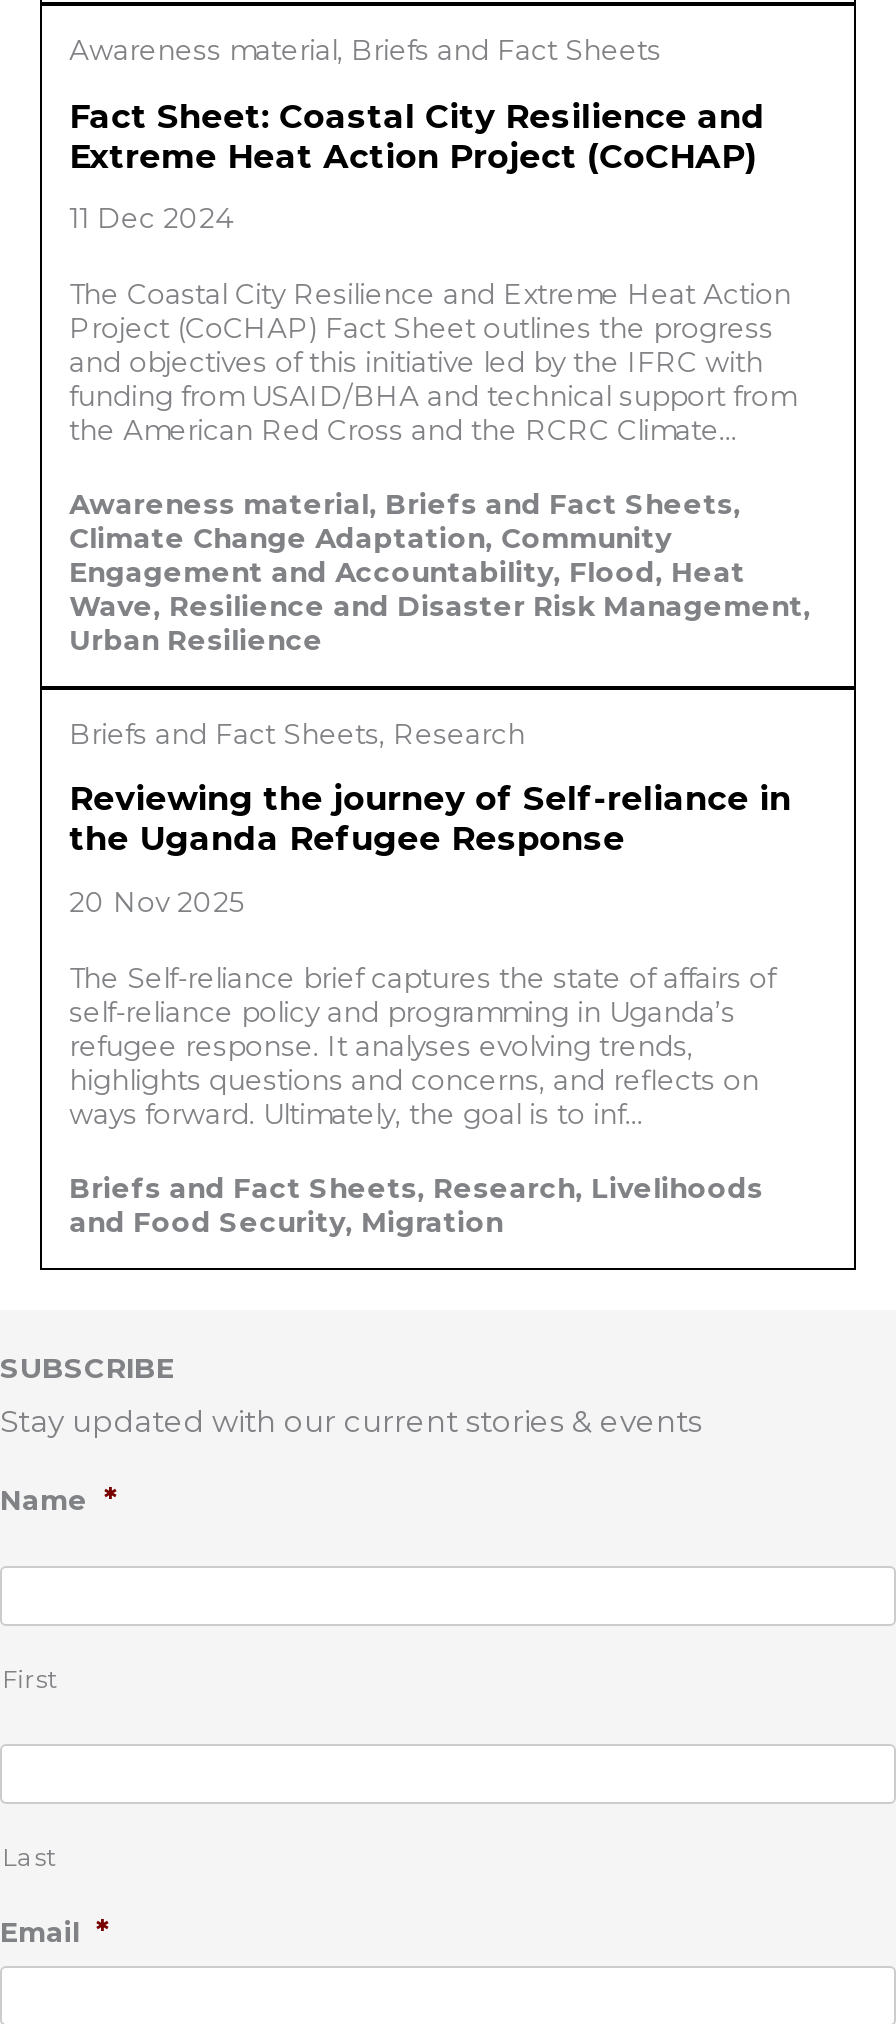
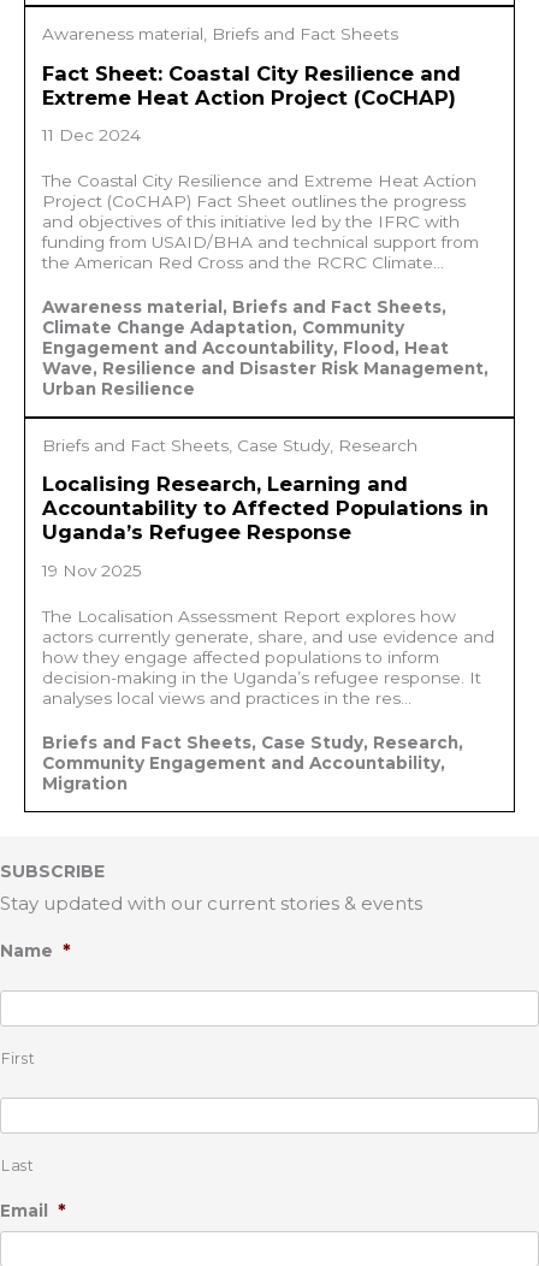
- Briefs and Fact Sheets, Research
+ Briefs and Fact Sheets, Case Study, Research

- Reviewing the journey of Self-reliance in
- the Uganda Refugee Response
+ Localising Research, Learning and
+ Accountability to Affected Populations in
+ Uganda’s Refugee Response

- 20 Nov 2025
+ 19 Nov 2025

- The Self-reliance brief captures the state of affairs of
- self-reliance policy and programming in Uganda’s
- refugee response. It analyses evolving trends,
- highlights questions and concerns, and reflects on
- ways forward. Ultimately, the goal is to inf...
+ The Localisation Assessment Report explores how
+ actors currently generate, share, and use evidence and
+ how they engage affected populations to inform
+ decision-making in the Uganda’s refugee response. It
+ analyses local views and practices in the res...

- Briefs and Fact Sheets, Research, Livelihoods
- and Food Security, Migration
+ Briefs and Fact Sheets, Case Study, Research,
+ Community Engagement and Accountability,
+ Migration
